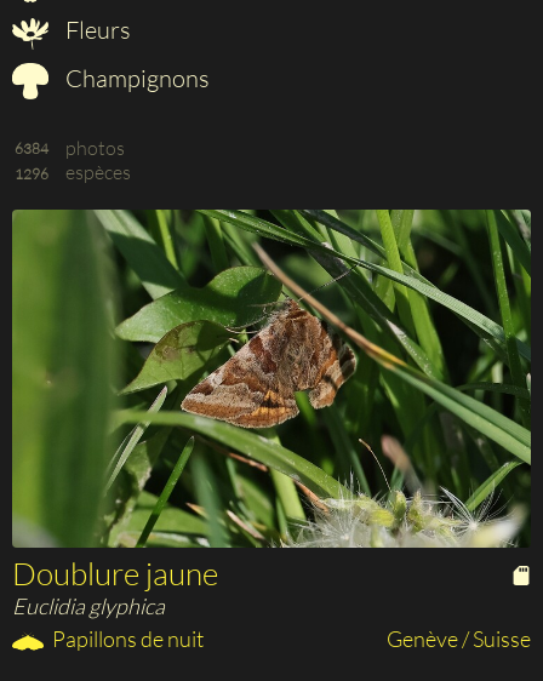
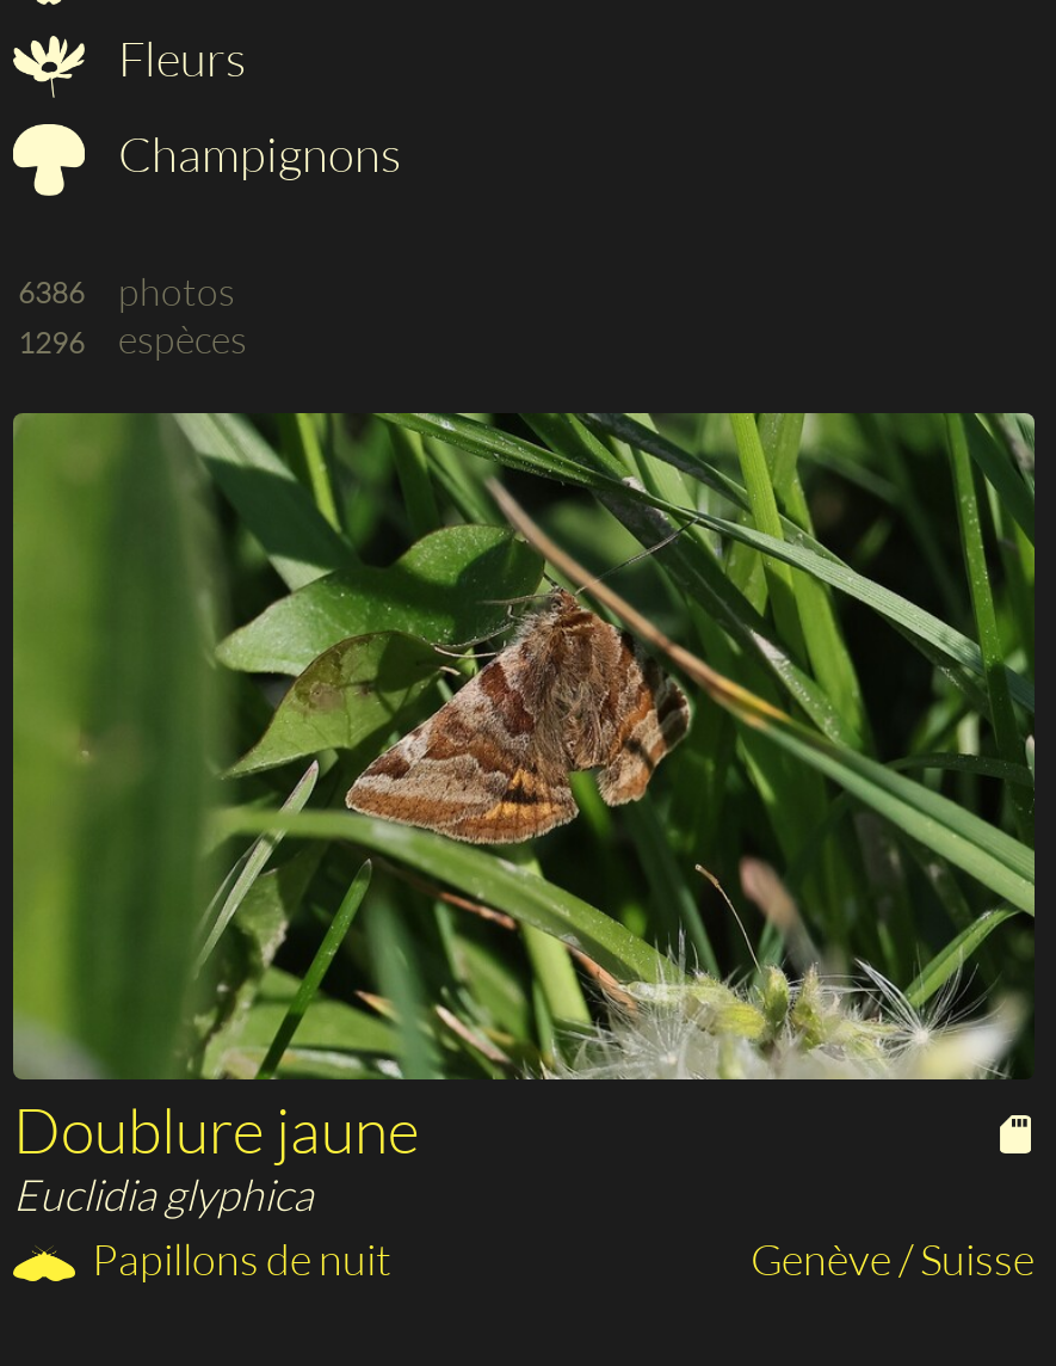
- 6384 photos
+ 6386 photos
